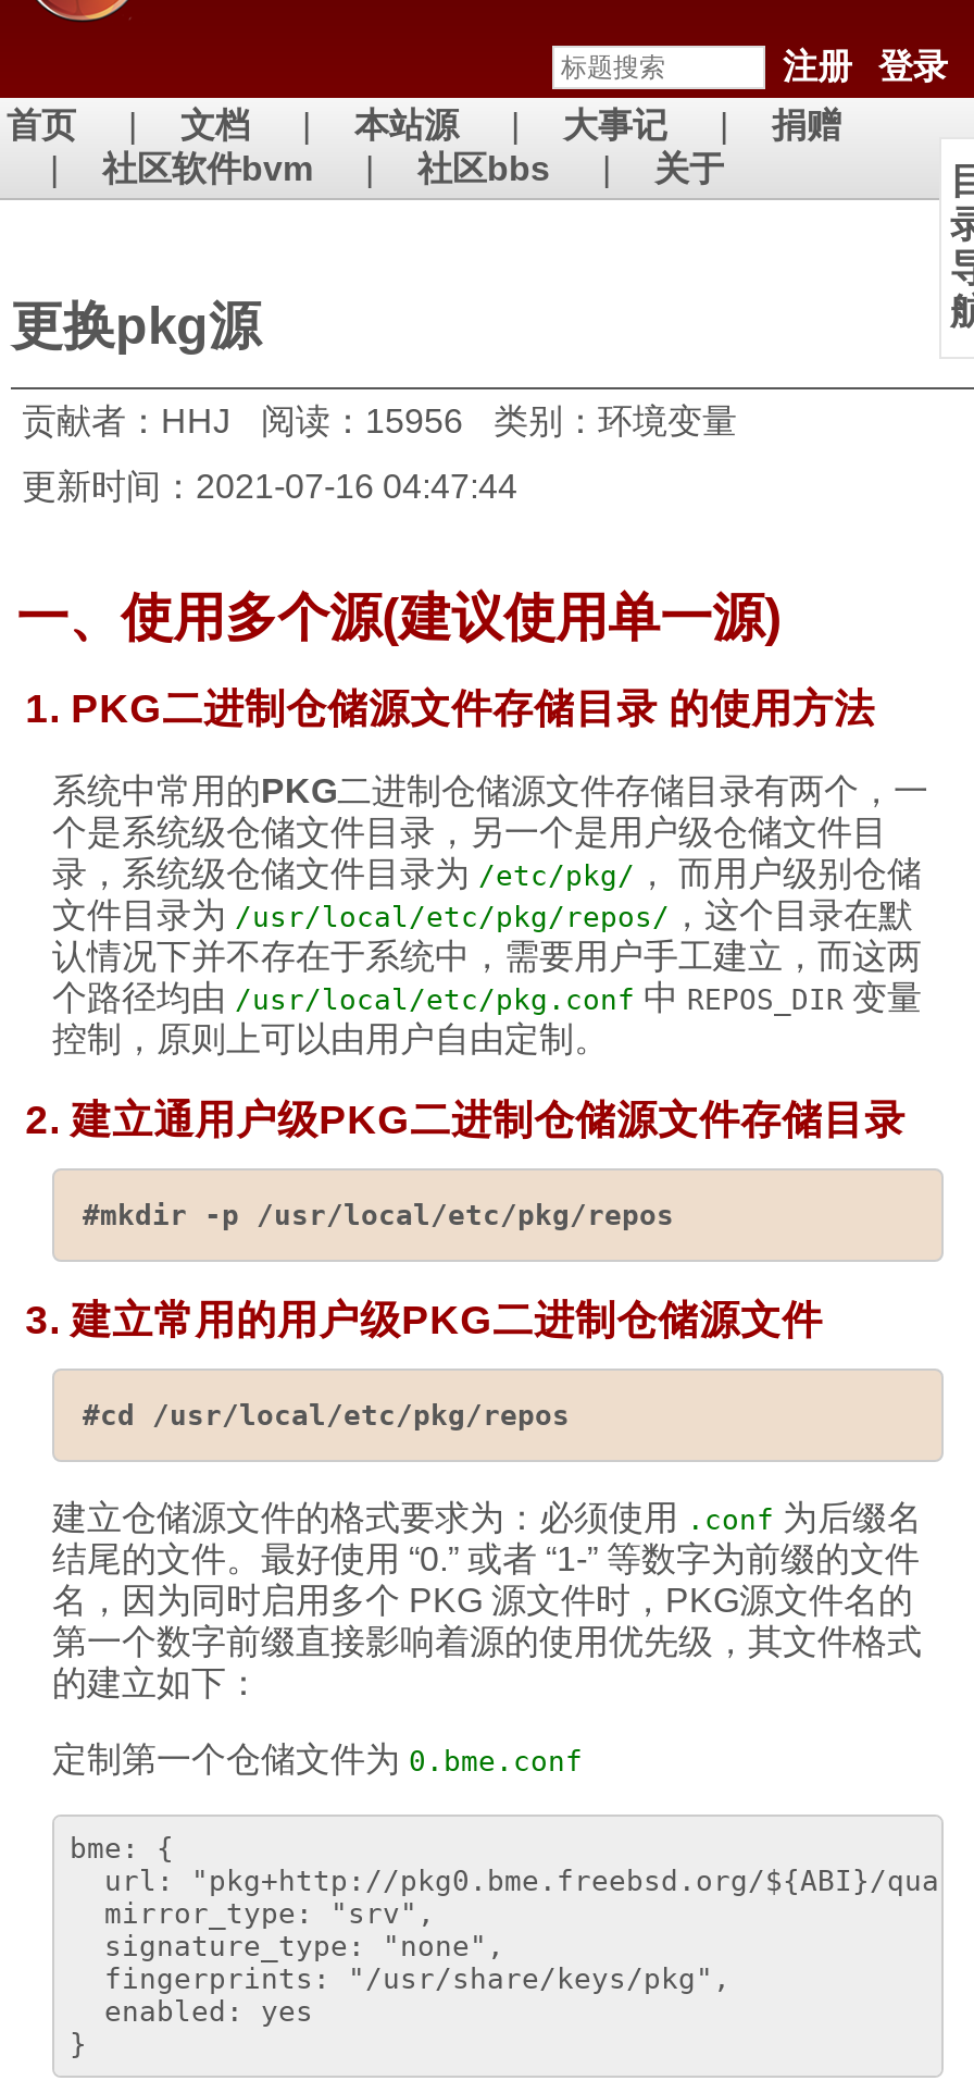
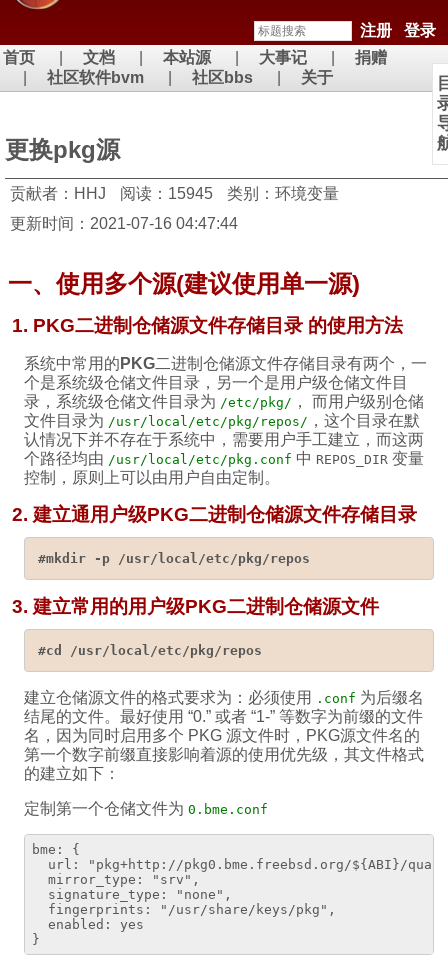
- 贡献者：HHJ 阅读：15956 类别：环境变量
+ 贡献者：HHJ 阅读：15945 类别：环境变量
